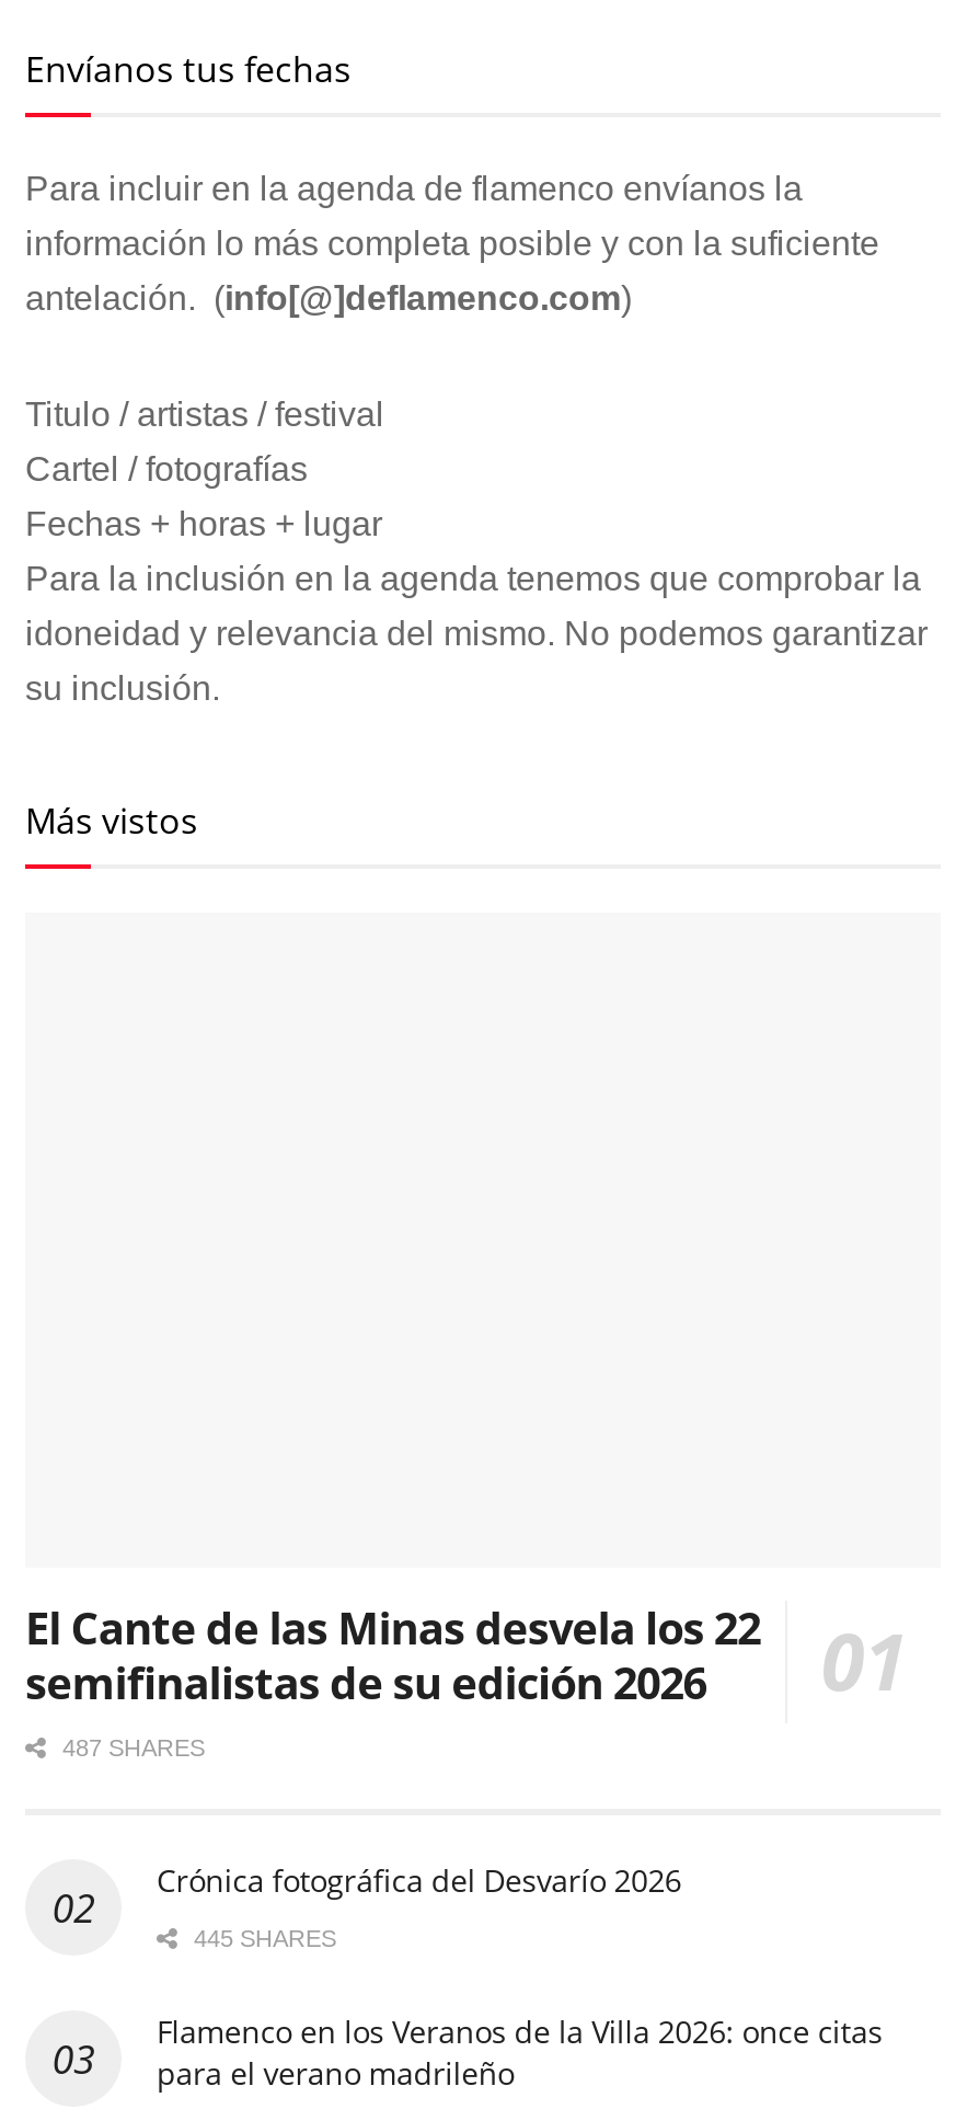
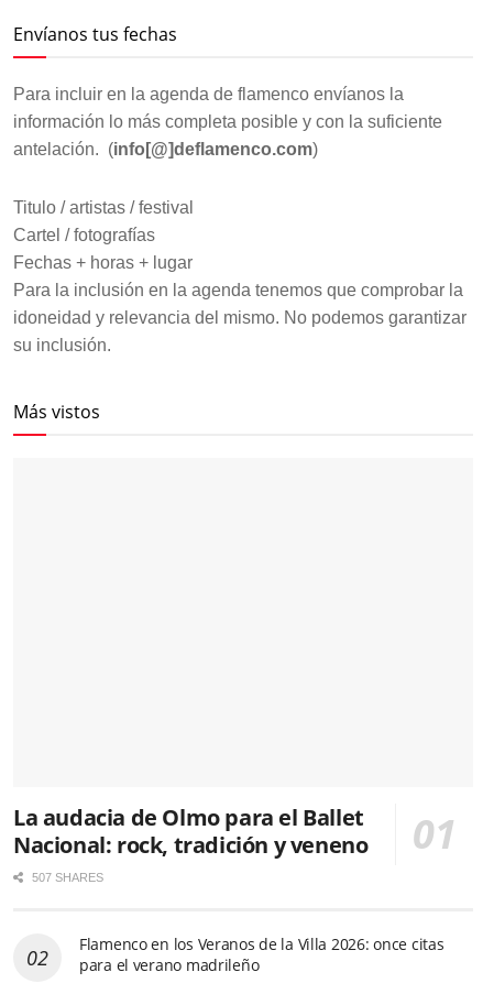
- El Cante de las Minas desvela los 22
- semifinalistas de su edición 2026
- 487 SHARES
- Crónica fotográfica del Desvarío 2026
- 445 SHARES
+ La audacia de Olmo para el Ballet
+ Nacional: rock, tradición y veneno
+ 507 SHARES
